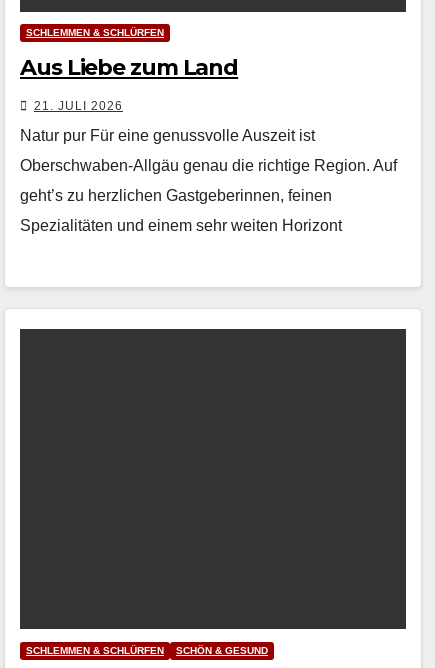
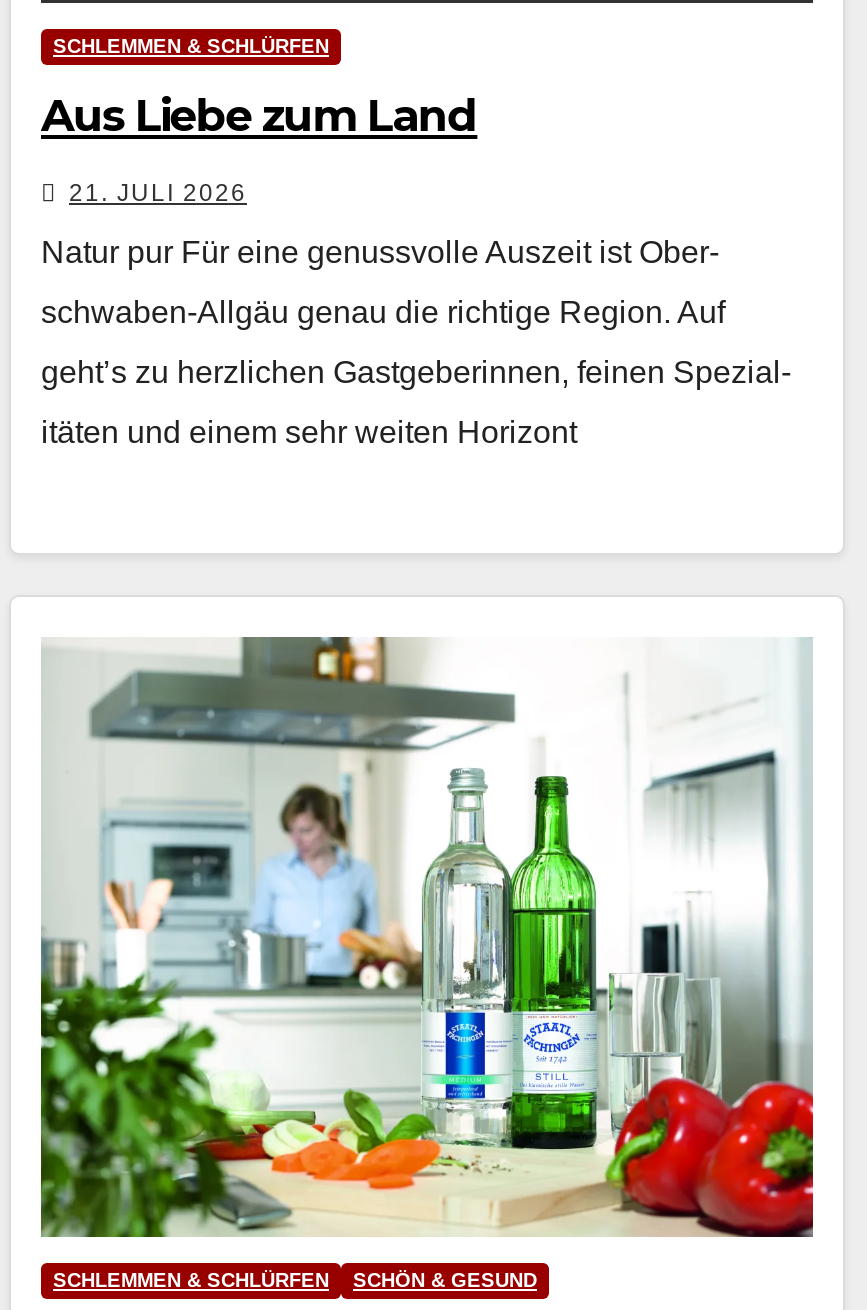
+ [image]
